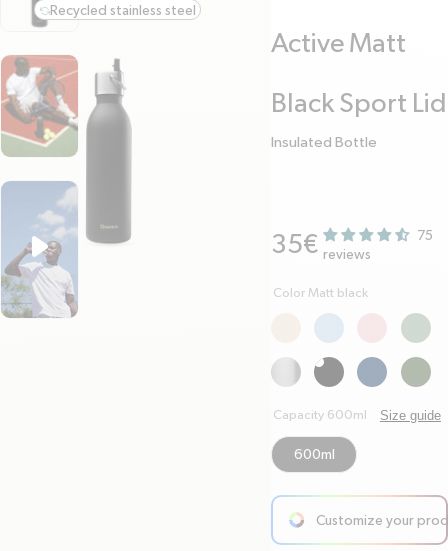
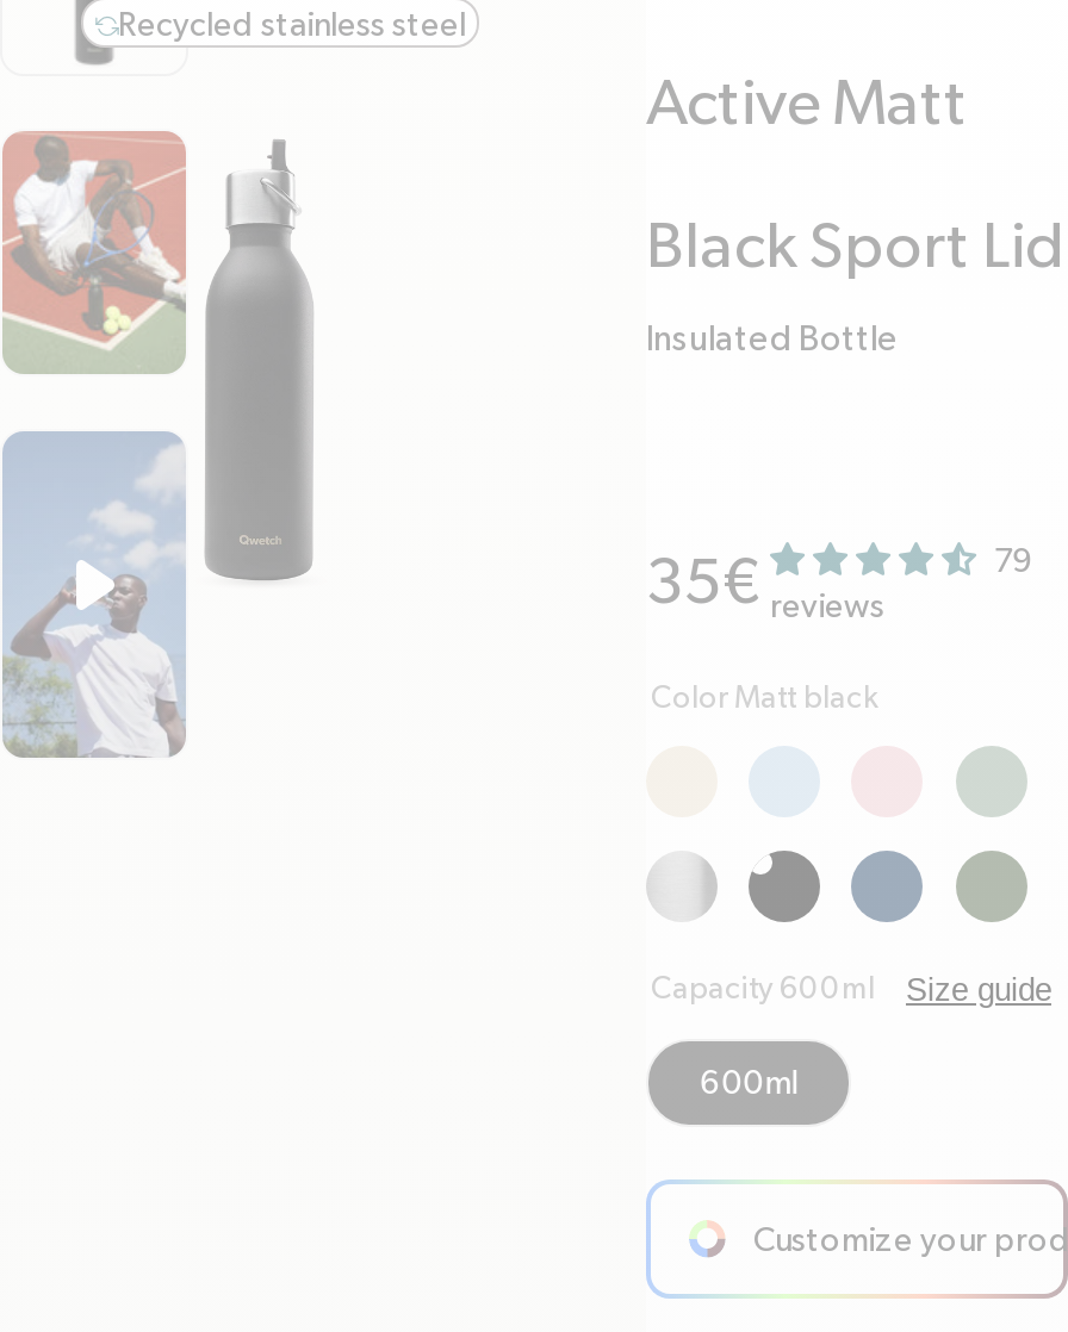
- 75
+ 79
